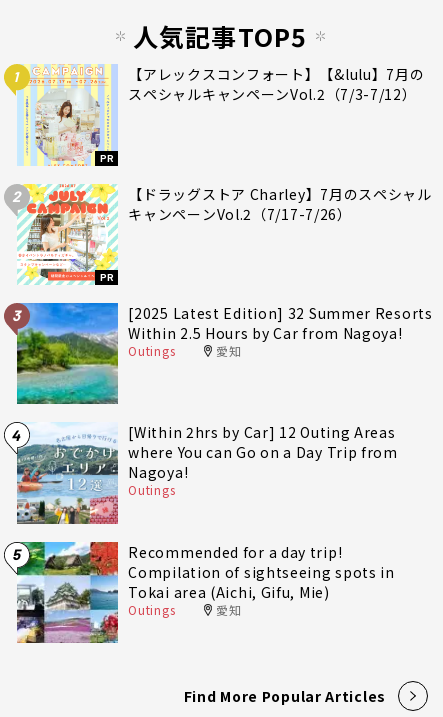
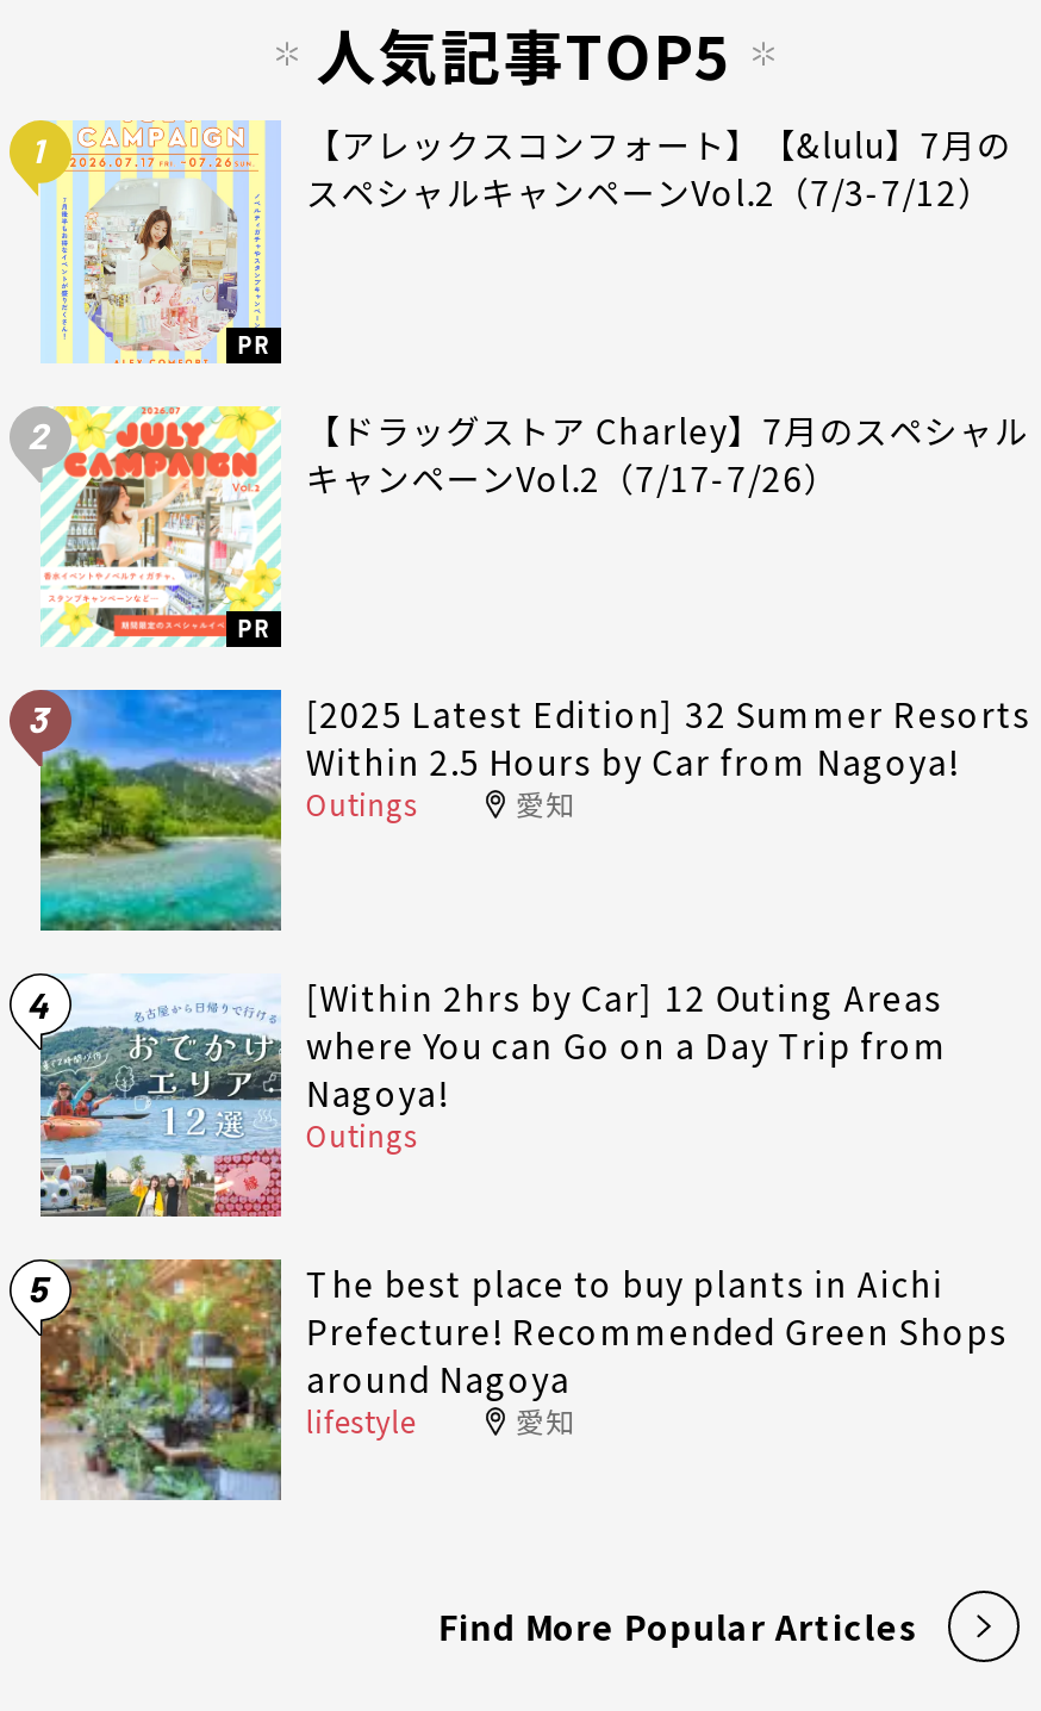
- [image]
- Recommended for a day trip!
- Compilation of sightseeing spots in
- Tokai area (Aichi, Gifu, Mie)
- Outings
+ [image]
+ The best place to buy plants in Aichi
+ Prefecture! Recommended Green Shops
+ around Nagoya
+ lifestyle
